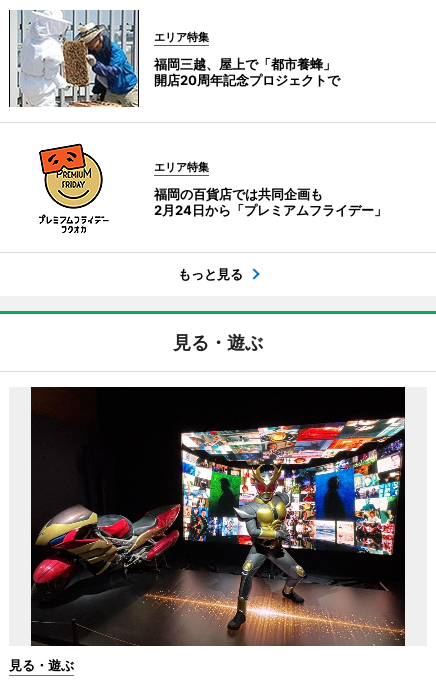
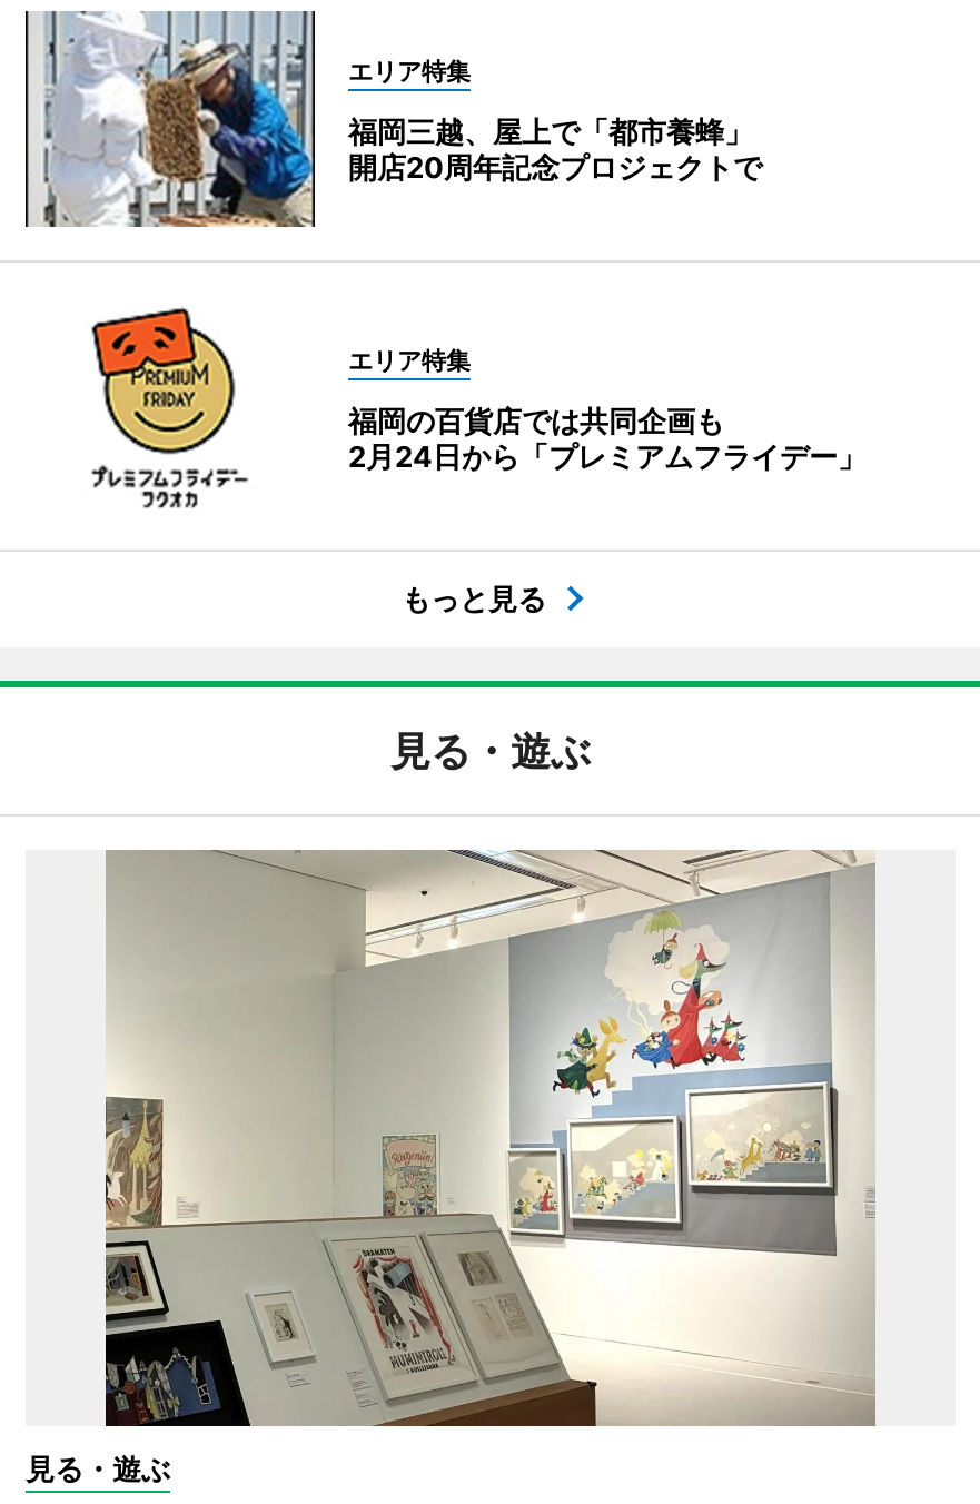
- [image]
+ [image]
